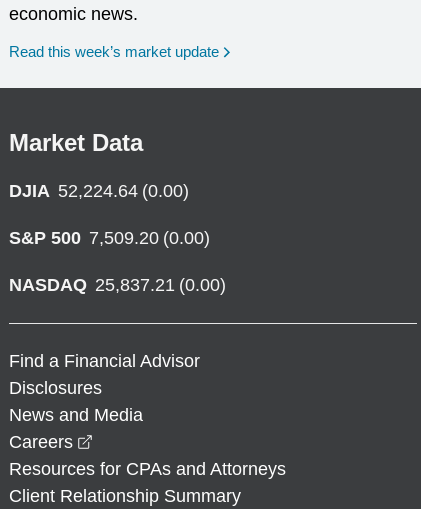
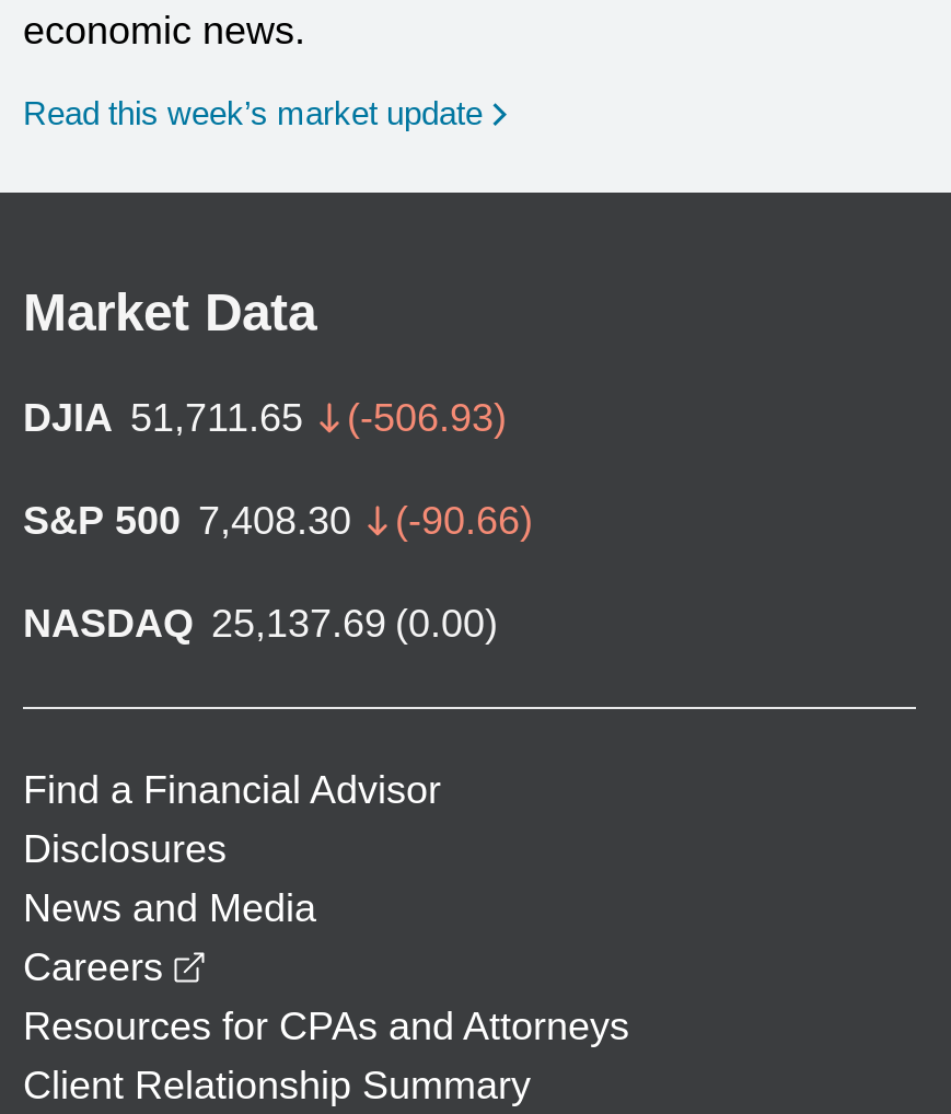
- DJIA 52,224.64 (0.00)
+ DJIA 51,711.65
+ (-506.93)

- S&P 500 7,509.20 (0.00)
+ S&P 500 7,408.30
+ (-90.66)

- NASDAQ 25,837.21 (0.00)
+ NASDAQ 25,137.69 (0.00)
